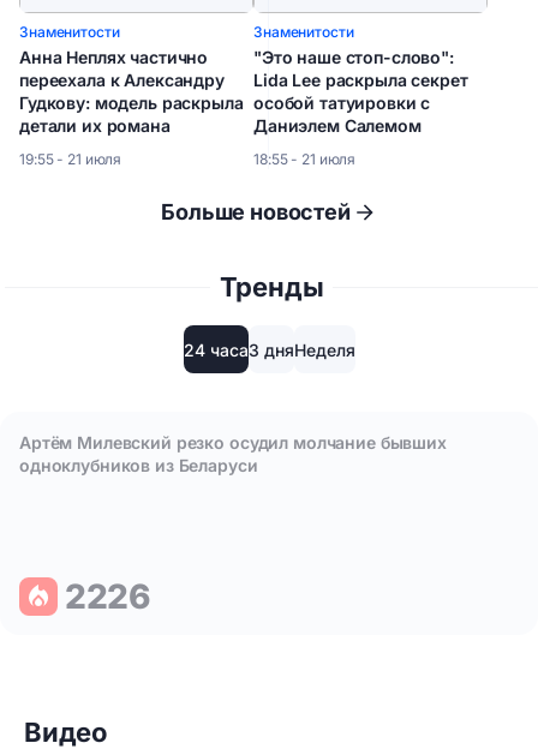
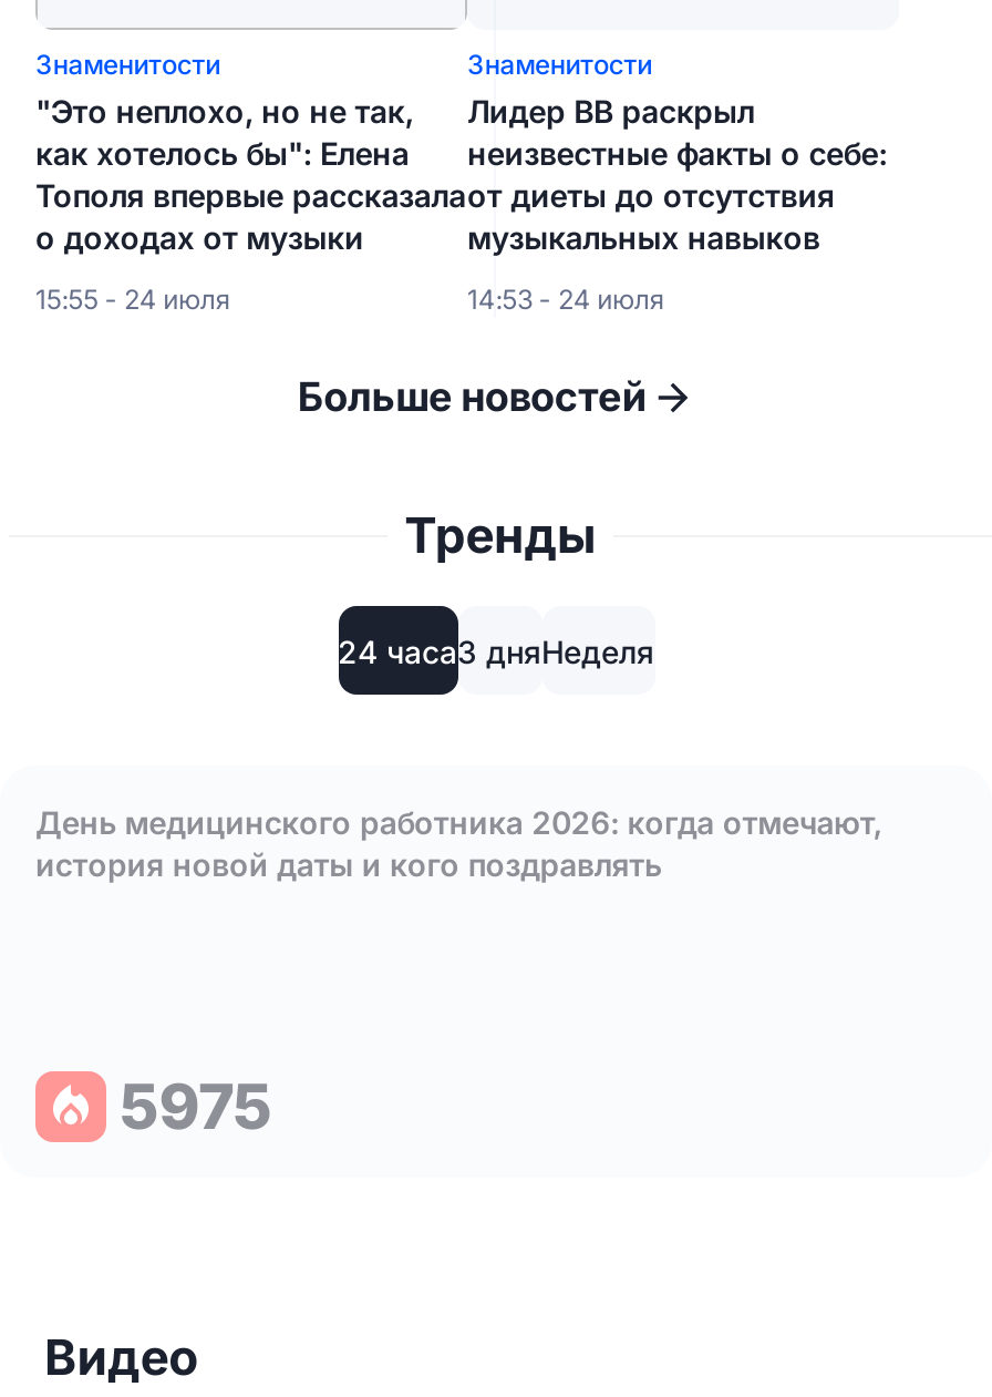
- Анна Неплях частично
- переехала к Александру
- Гудкову: модель раскрыла
- детали их романа
+ "Это неплохо, но не так,
+ как хотелось бы": Елена
+ Тополя впервые рассказала
+ о доходах от музыки

- "Это наше стоп-слово":
- Lida Lee раскрыла секрет
- особой татуировки с
- Даниэлем Салемом
+ Лидер ВВ раскрыл
+ неизвестные факты о себе:
+ от диеты до отсутствия
+ музыкальных навыков

- 19:55 - 21 июля
+ 15:55 - 24 июля

- 18:55 - 21 июля
+ 14:53 - 24 июля

- Артём Милевский резко осудил молчание бывших
- одноклубников из Беларуси
+ День медицинского работника 2026: когда отмечают,
+ история новой даты и кого поздравлять

- 2226
+ 5975
